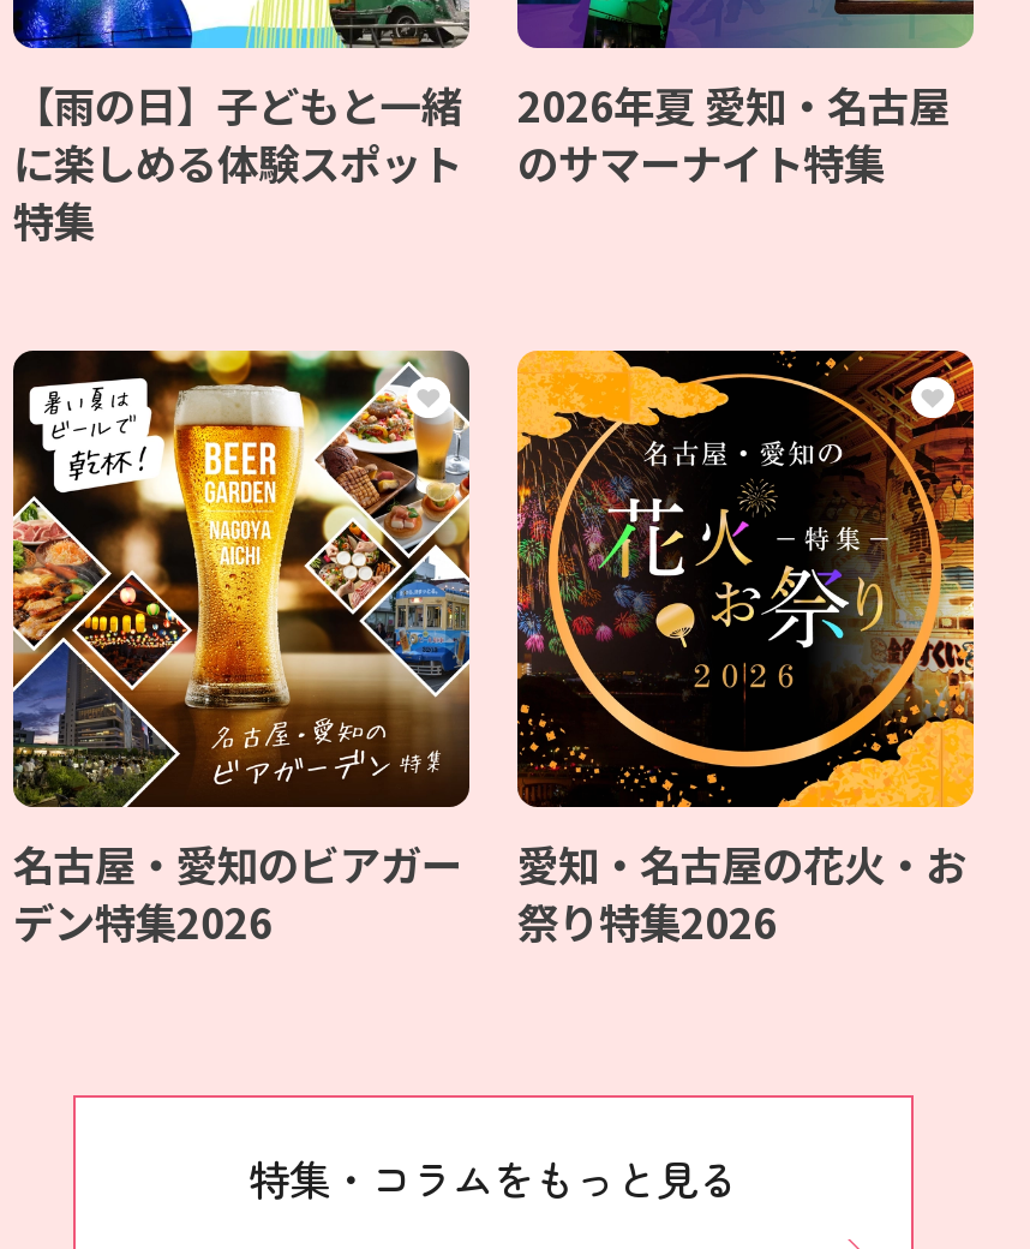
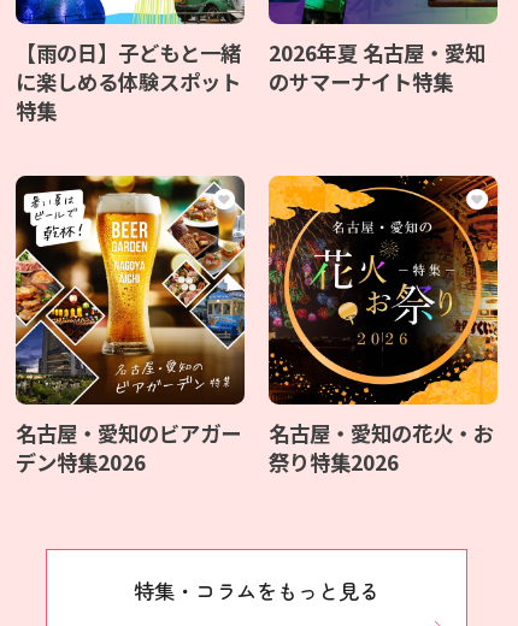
- 2026年夏 愛知・名古屋
+ 2026年夏 名古屋・愛知

- 愛知・名古屋の花火・お
+ 名古屋・愛知の花火・お
